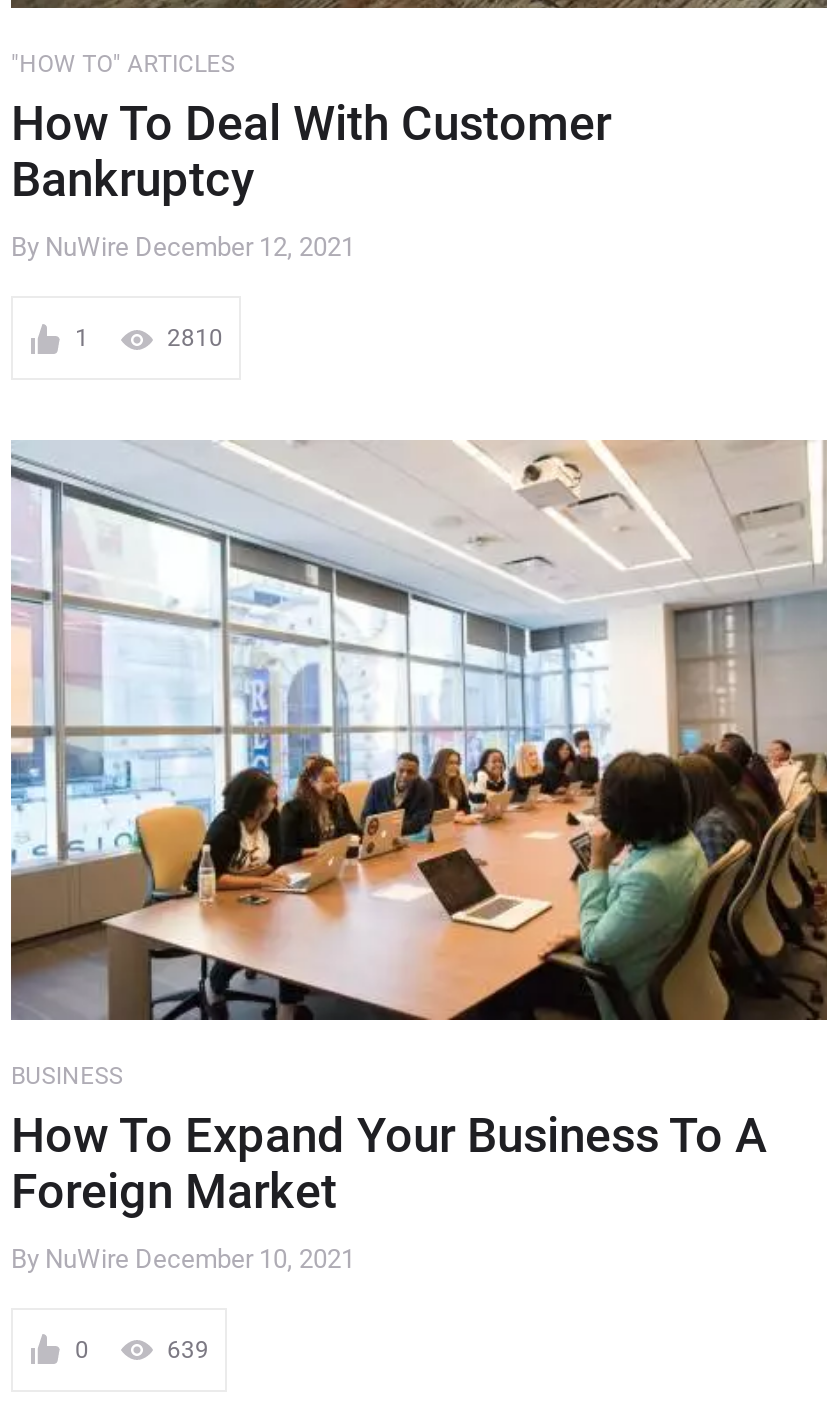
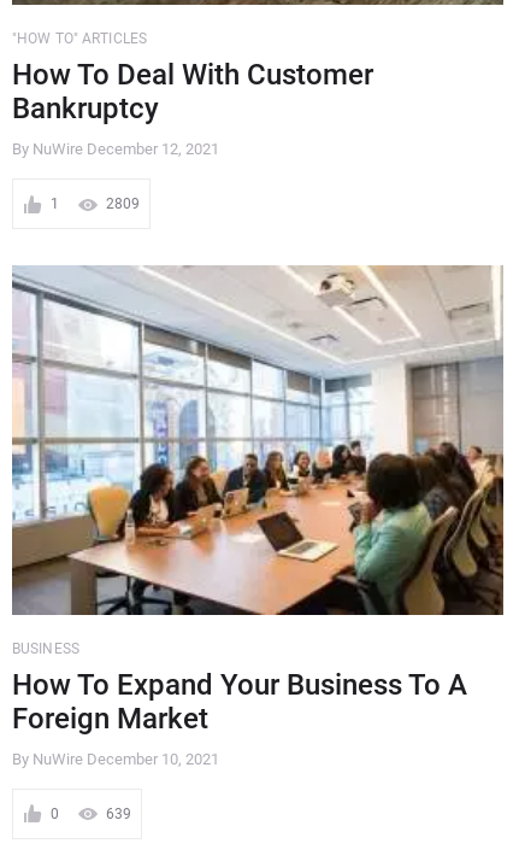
- 2810
+ 2809
